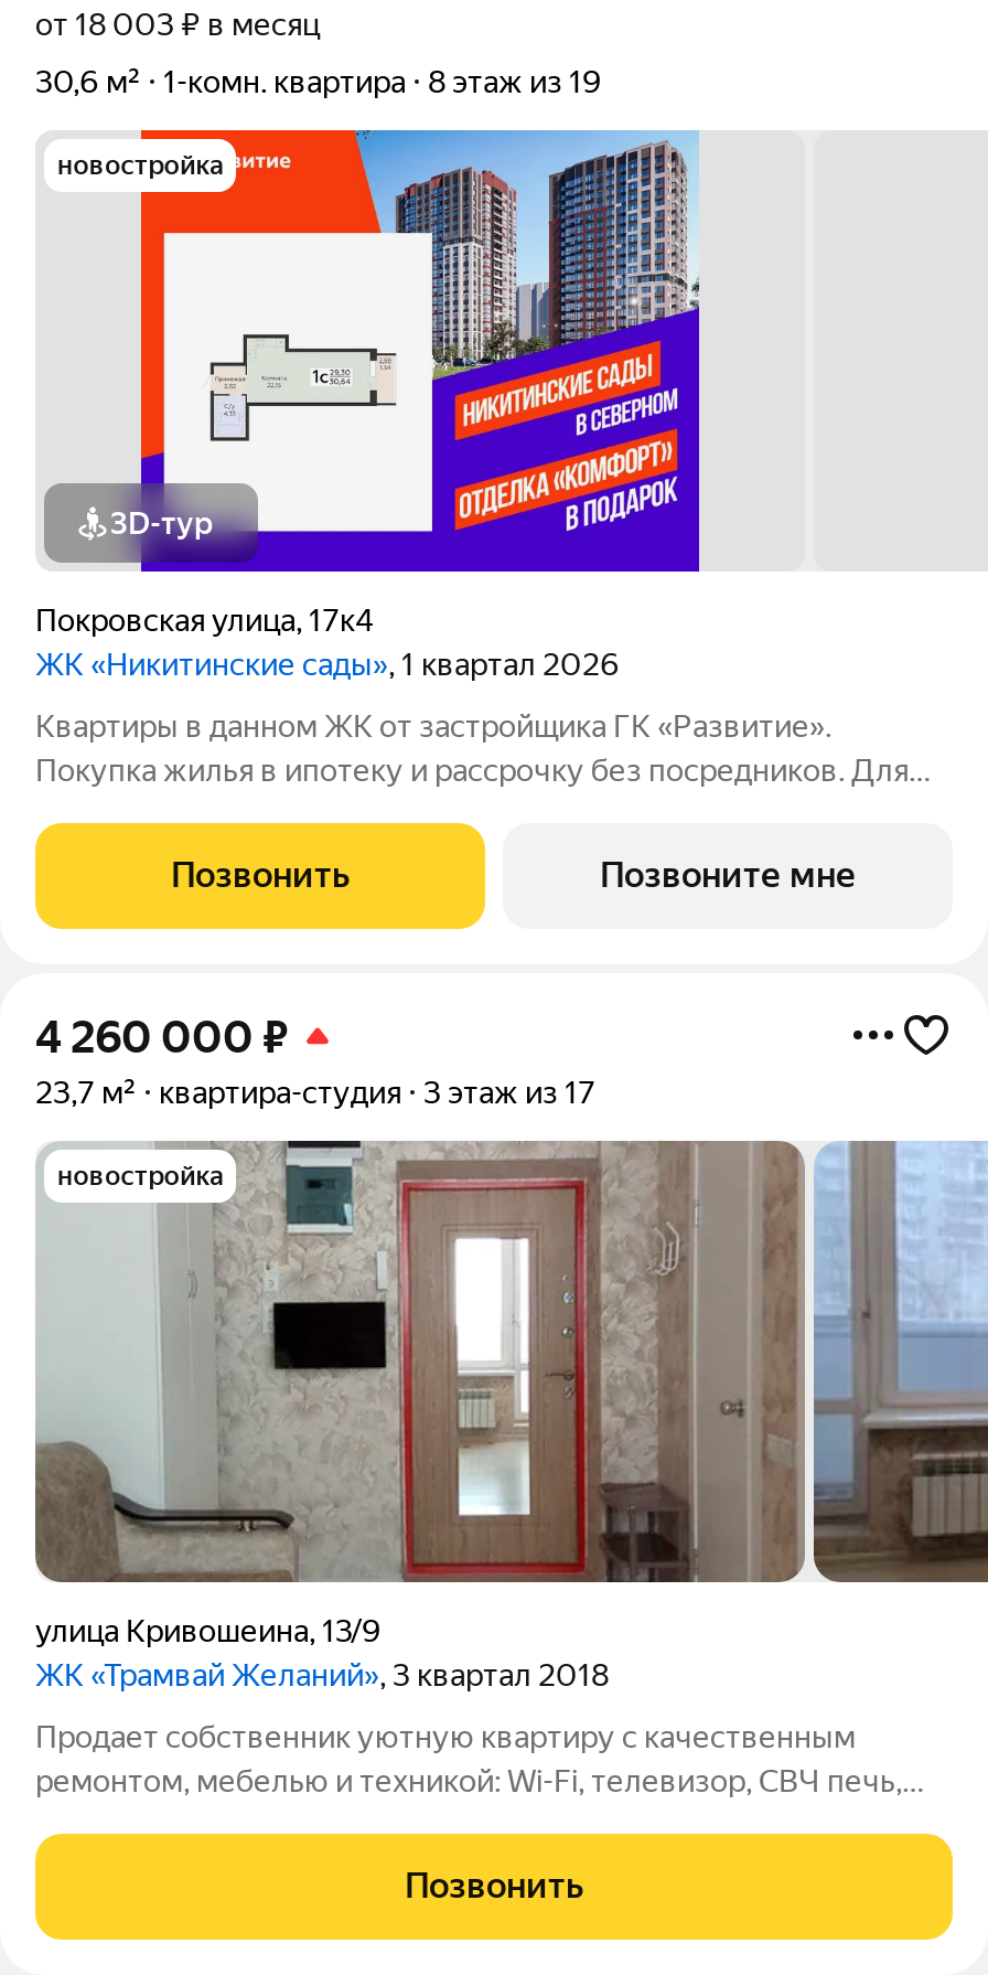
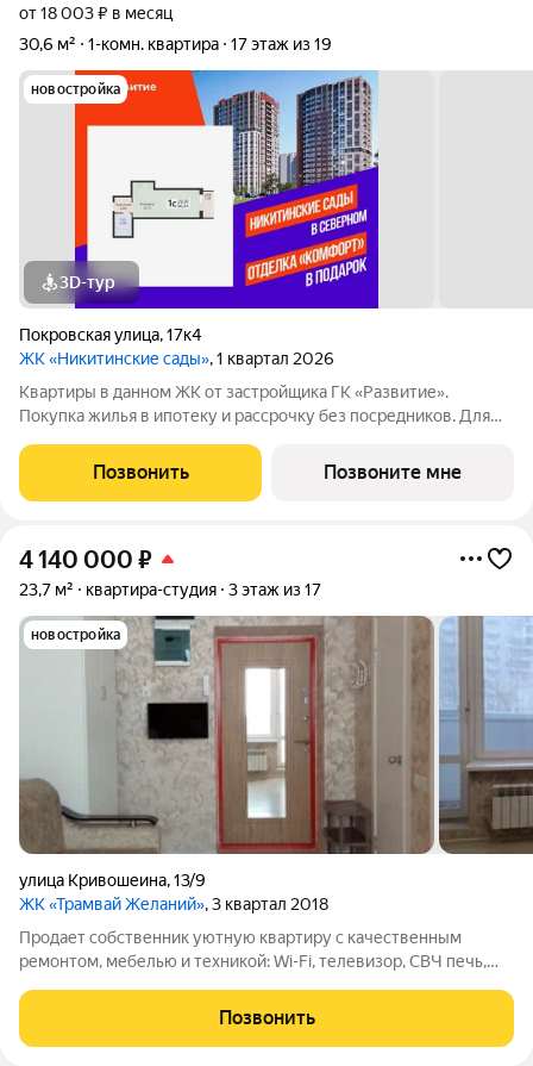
- 30,6 м² 1-комн. квартира 8 этаж из 19
+ 30,6 м² 1-комн. квартира 17 этаж из 19

- 4 260 000 ₽
+ 4 140 000 ₽
